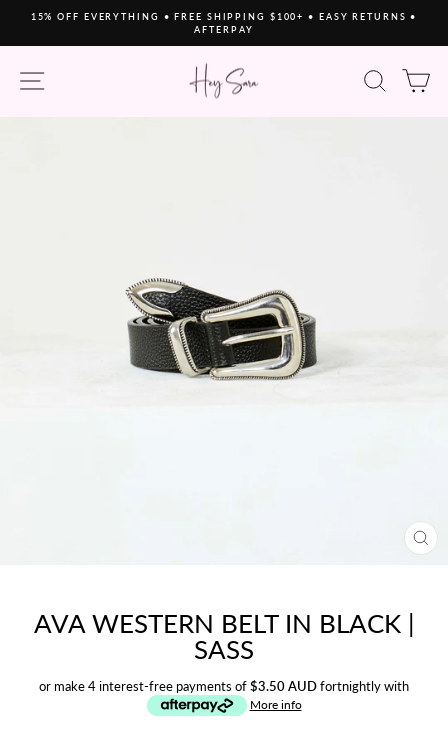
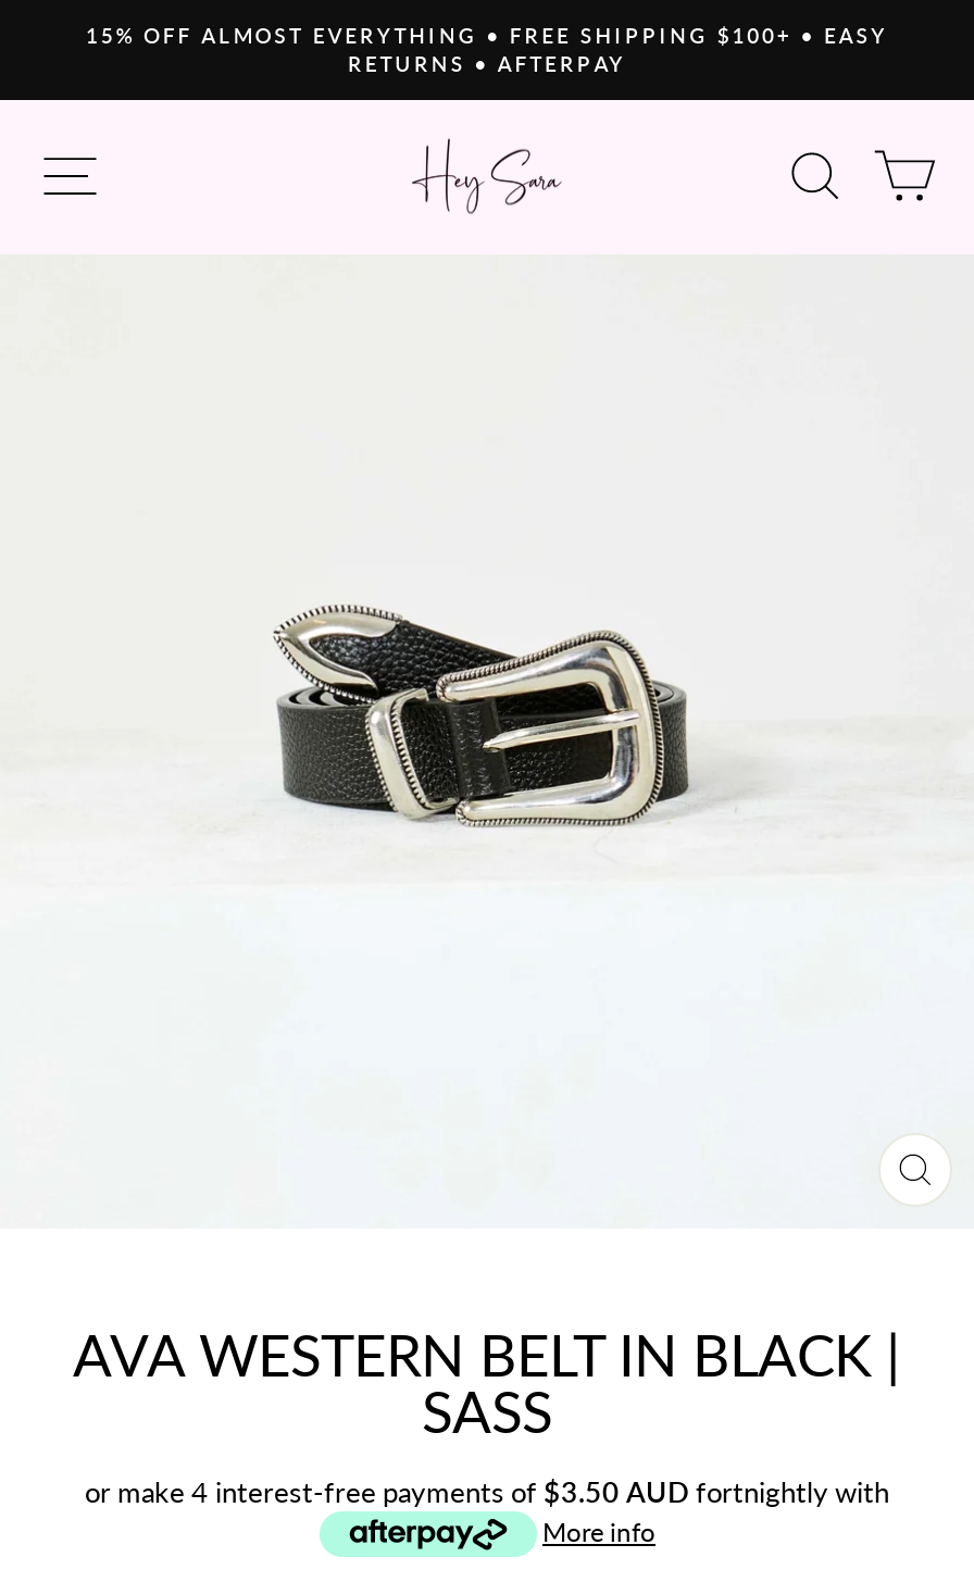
- 15% OFF EVERYTHING • FREE SHIPPING $100+ • EASY RETURNS •
- AFTERPAY
+ 15% OFF ALMOST EVERYTHING • FREE SHIPPING $100+ • EASY
+ RETURNS • AFTERPAY
